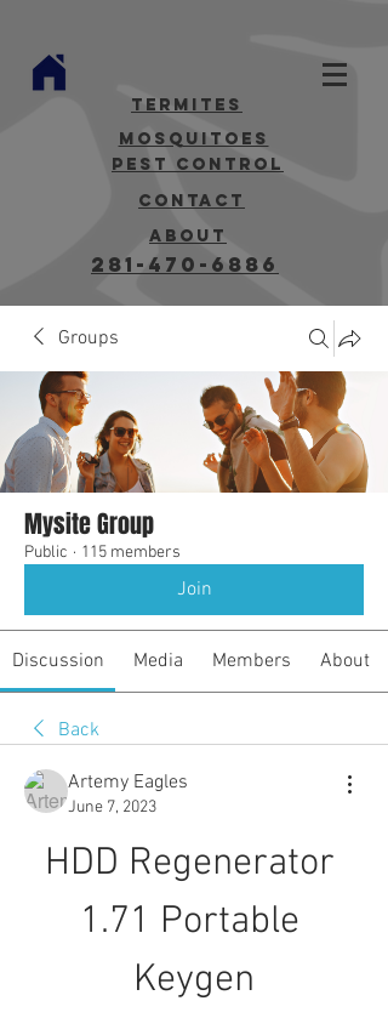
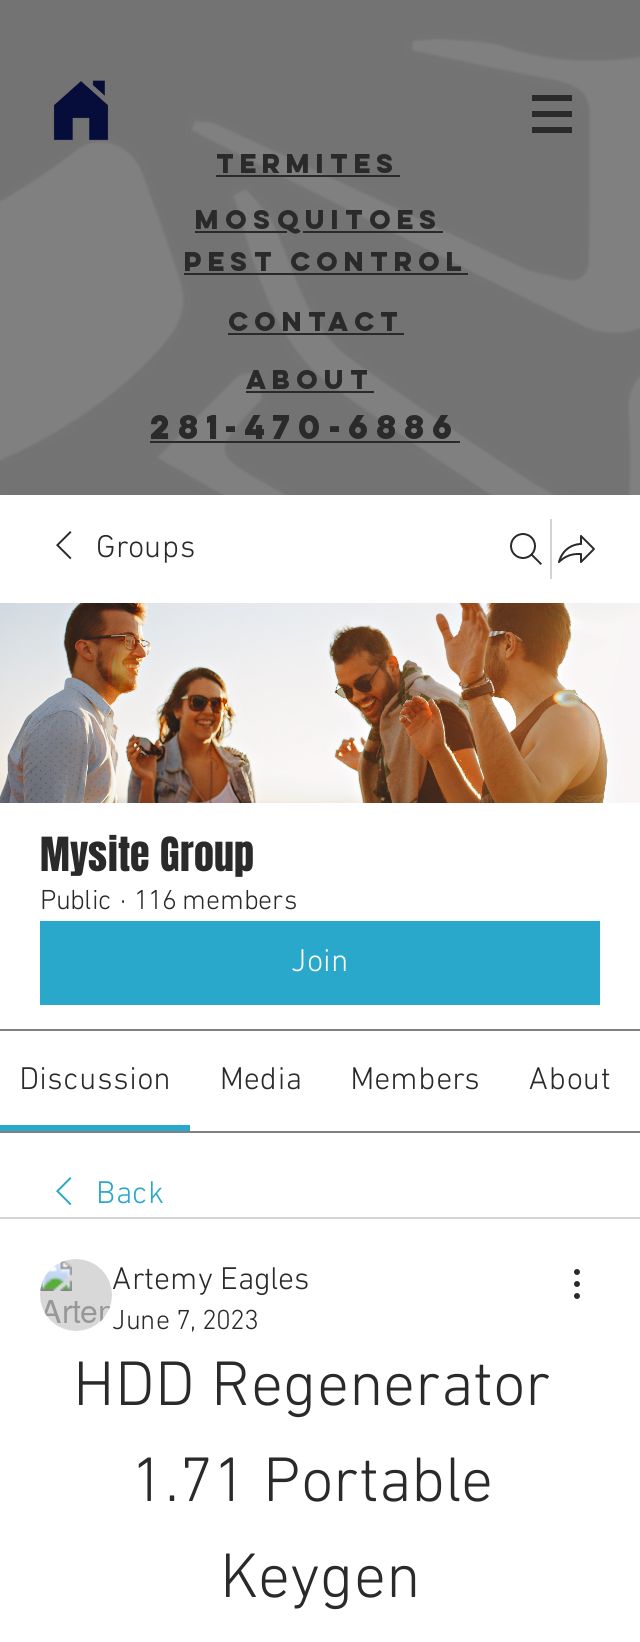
- Public · 115 members
+ Public · 116 members
